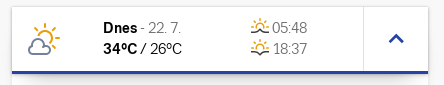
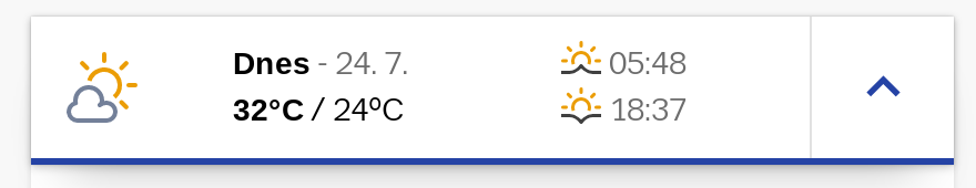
- Dnes - 22. 7.
+ Dnes - 24. 7.

- 34°C / 26°C
+ 32°C / 24°C
